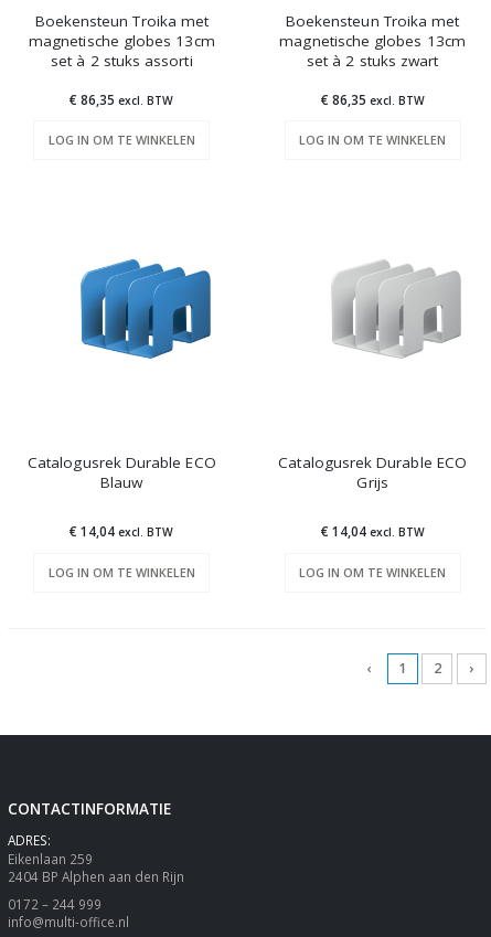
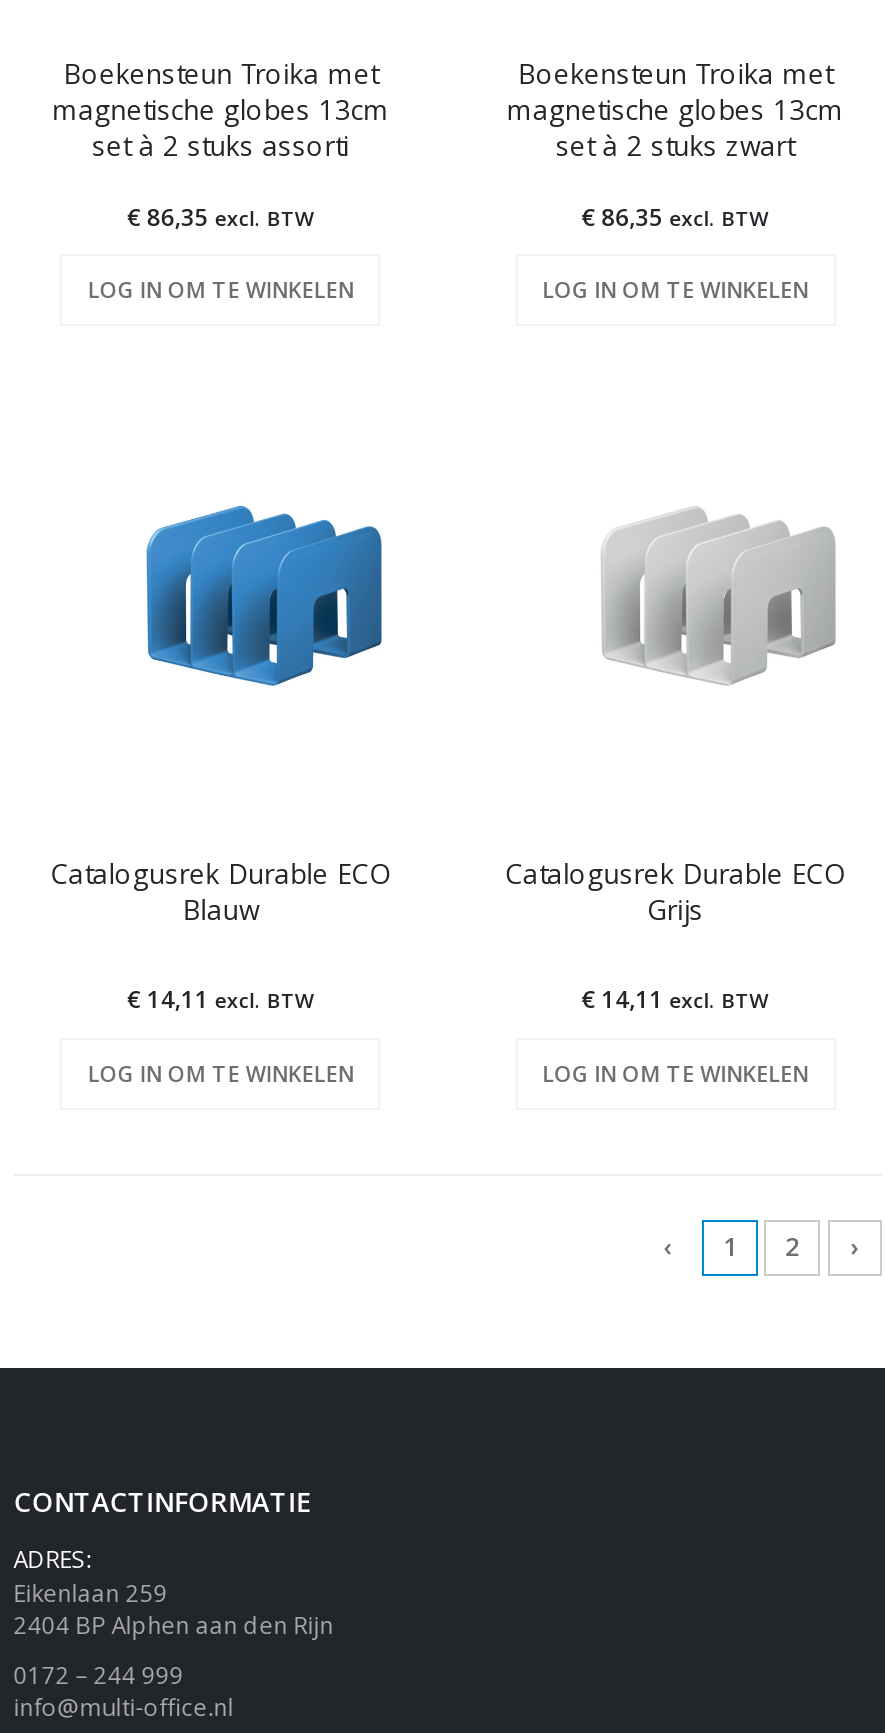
- € 14,04 excl. BTW
+ € 14,11 excl. BTW

- € 14,04 excl. BTW
+ € 14,11 excl. BTW
